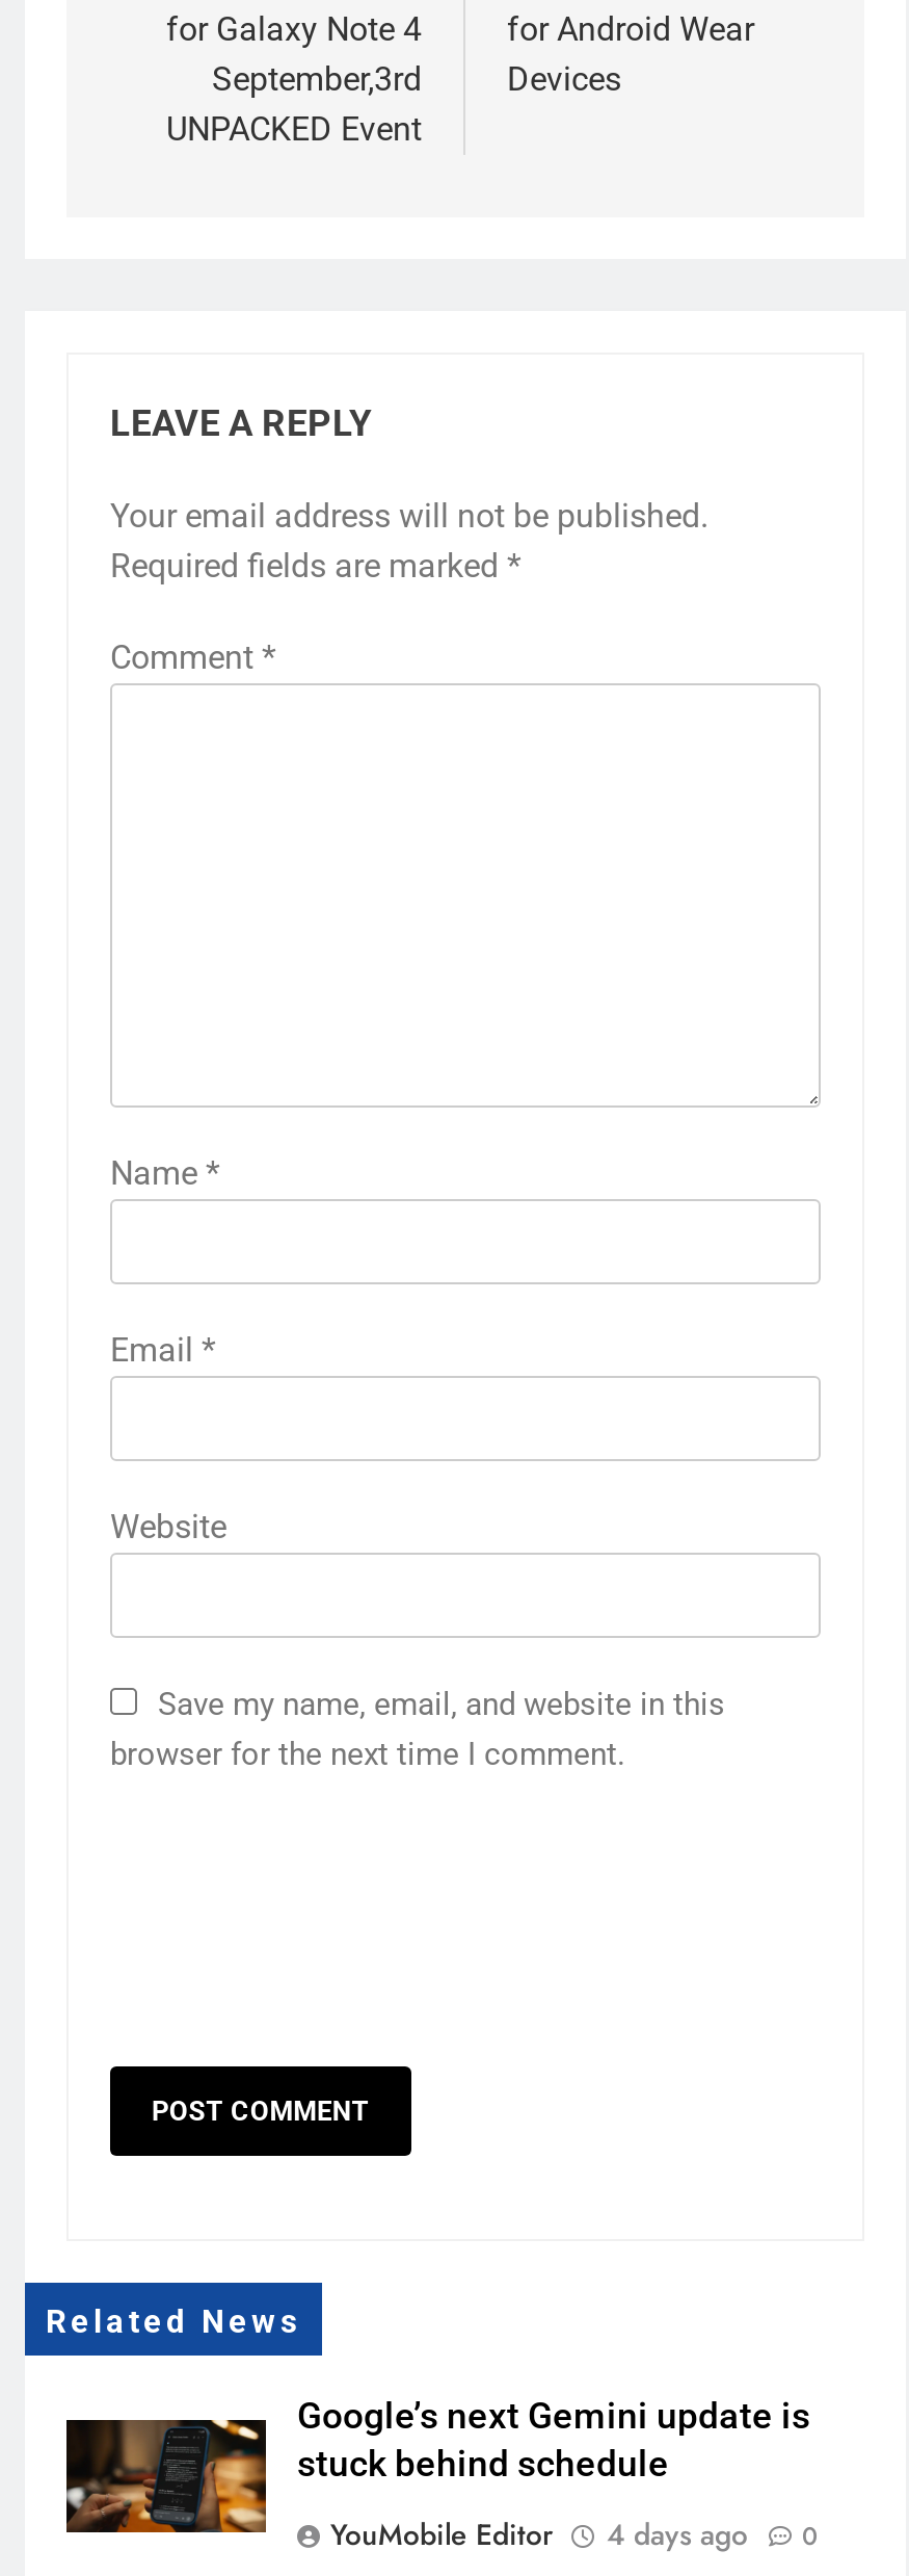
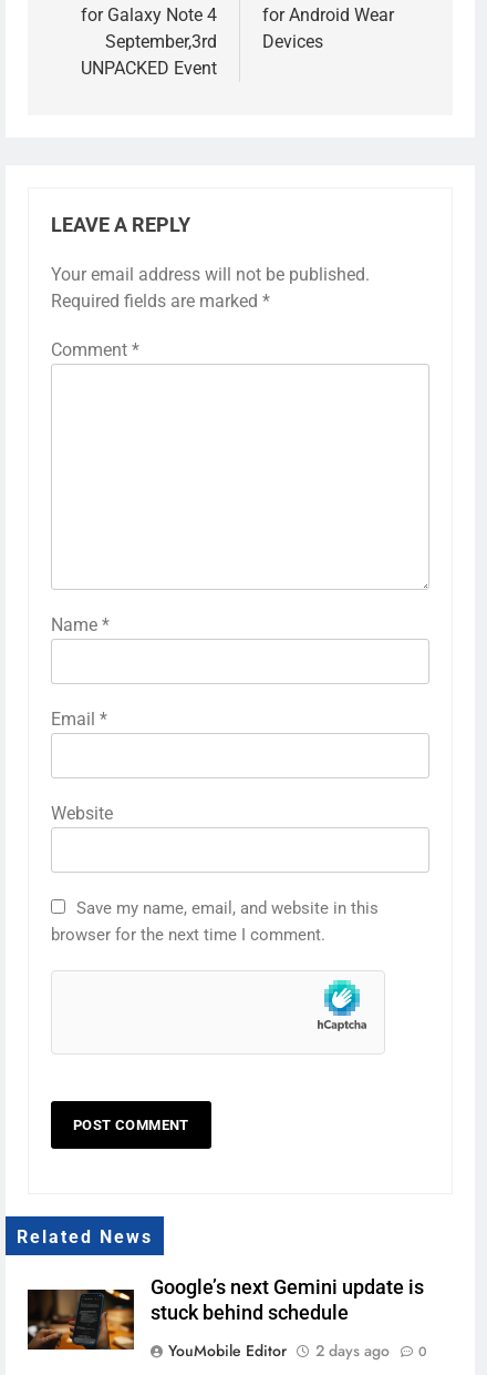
+ [image]

- YouMobile Editor 4 days ago 0
+ YouMobile Editor 2 days ago 0
